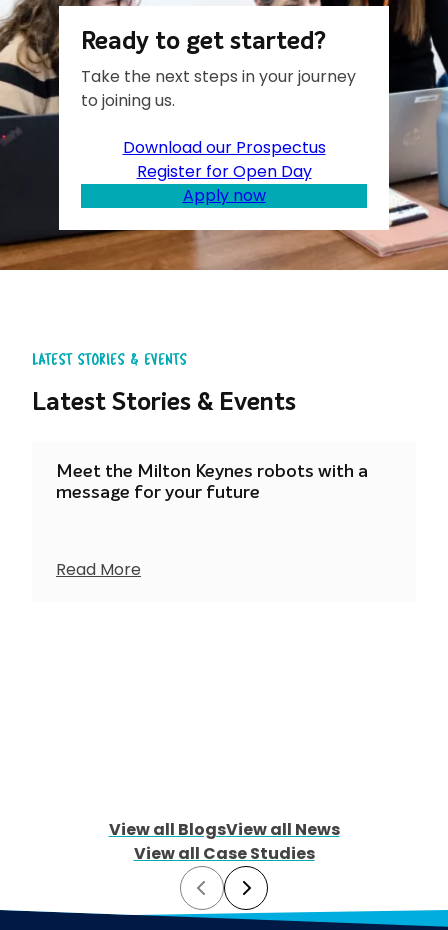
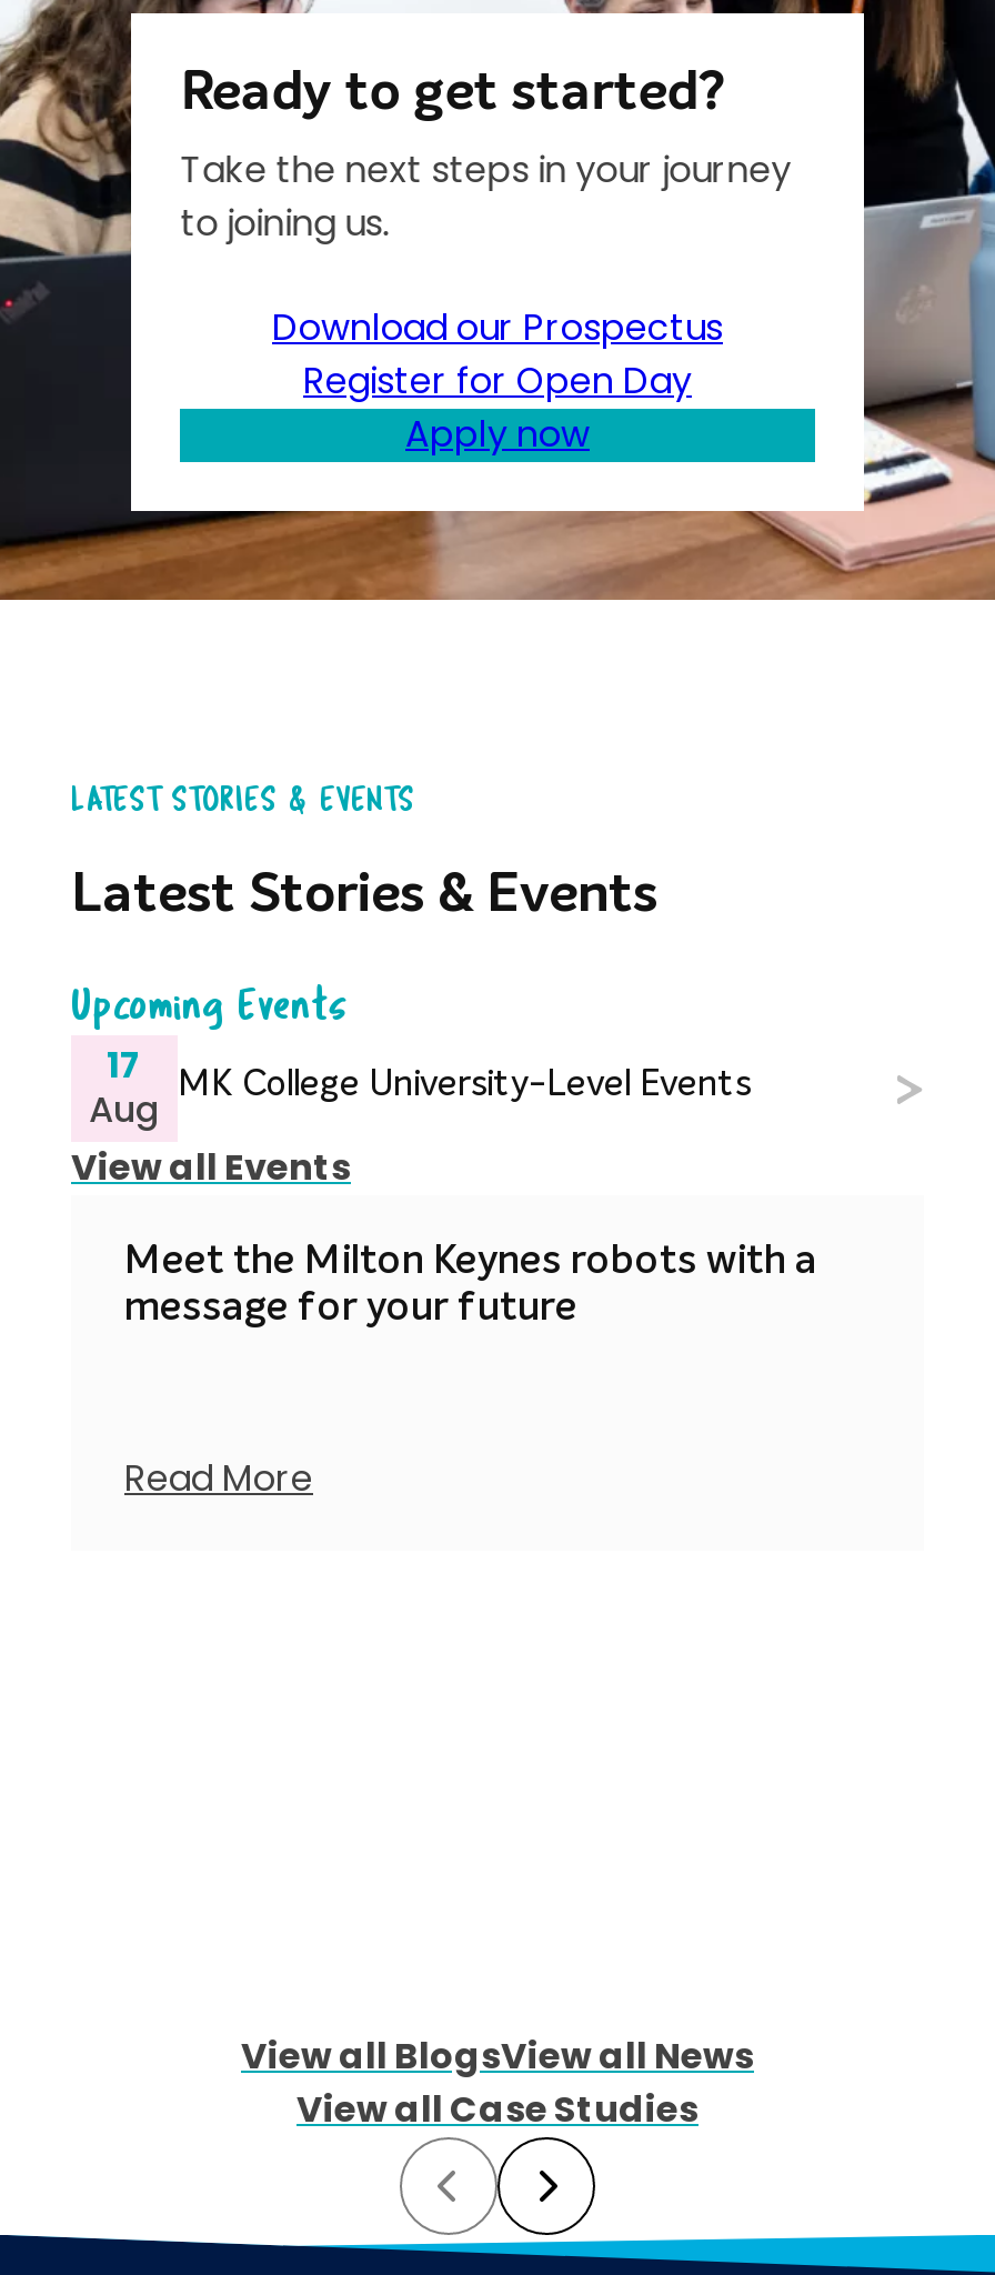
+ Upcoming Events
+ 17
+ Aug MK College University-Level Events
+ View all Events
